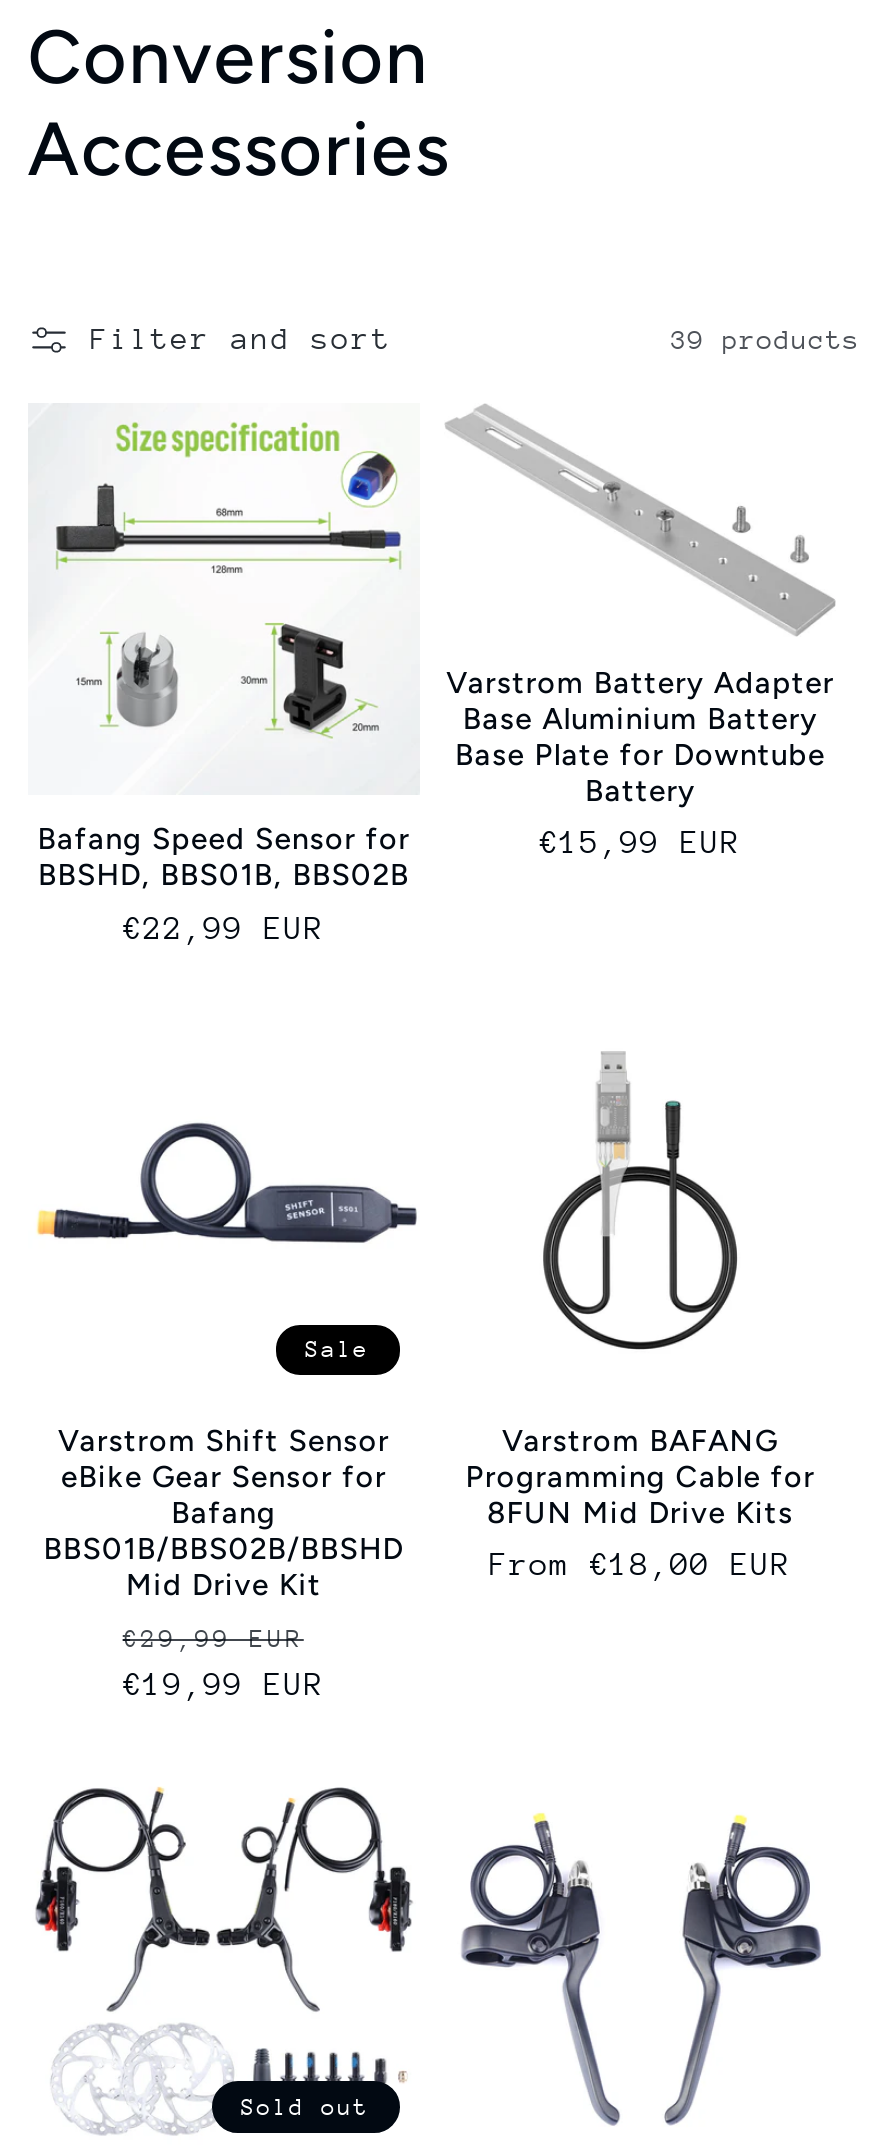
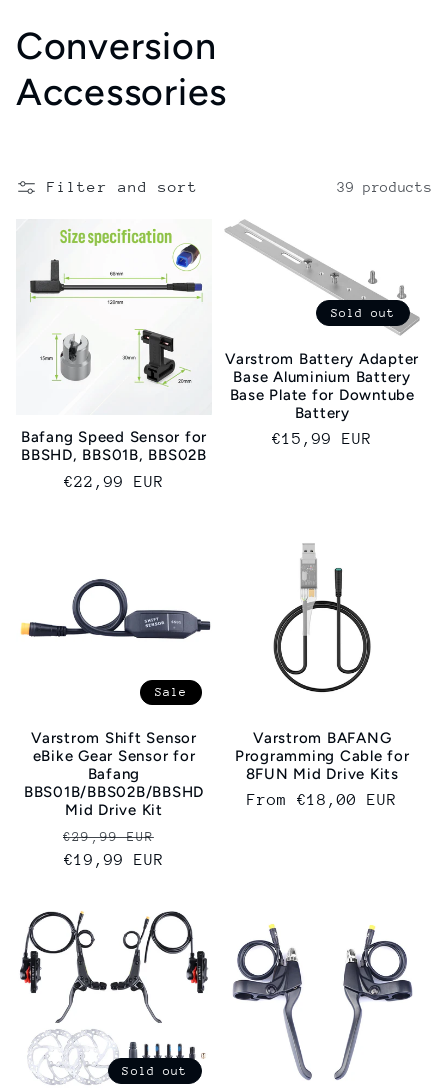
+ Sold out
